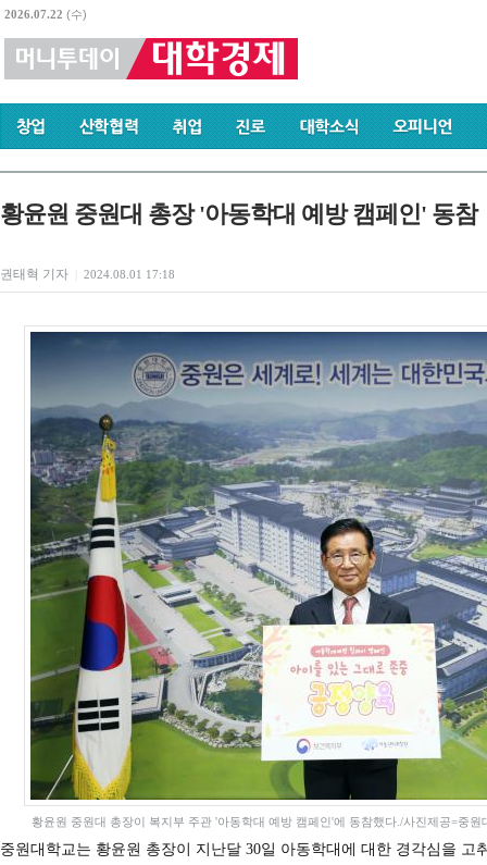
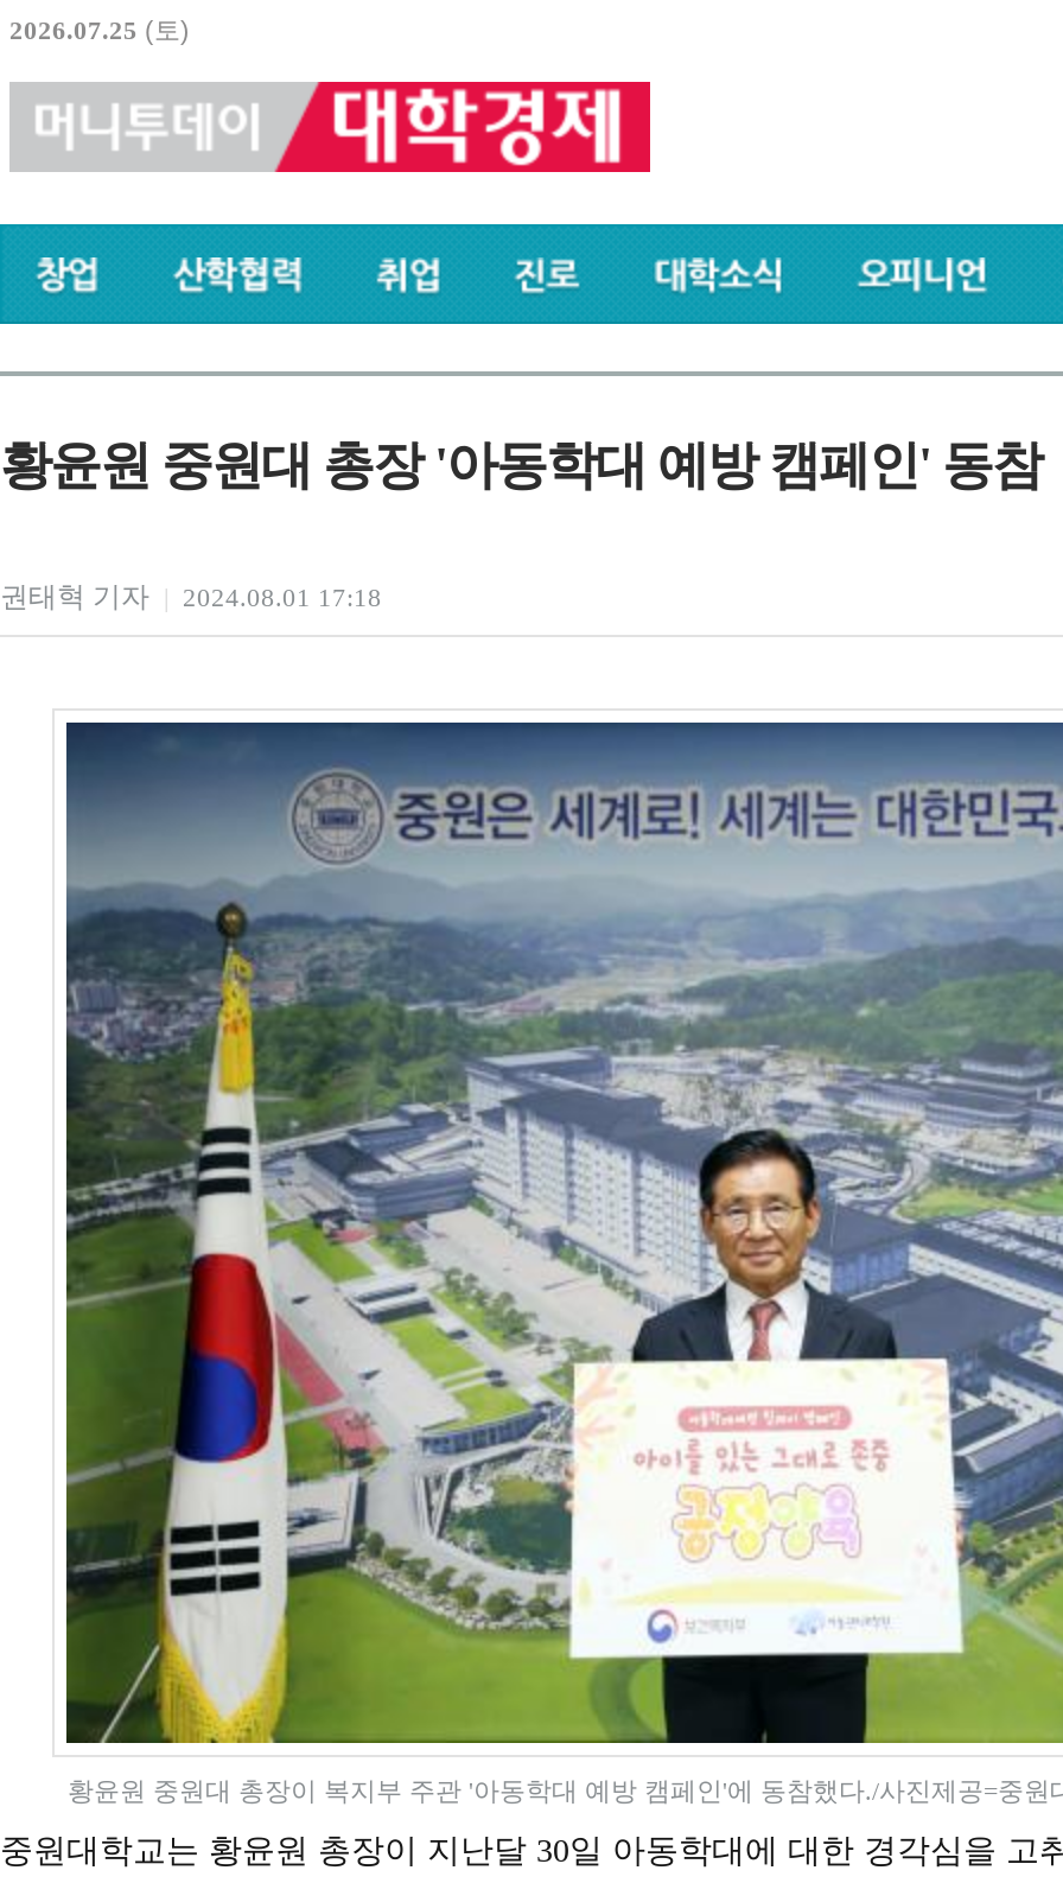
- 2026.07.22 (수)
+ 2026.07.25 (토)
